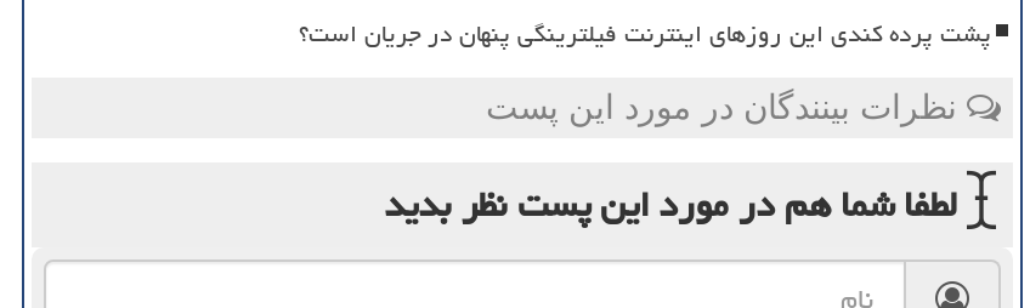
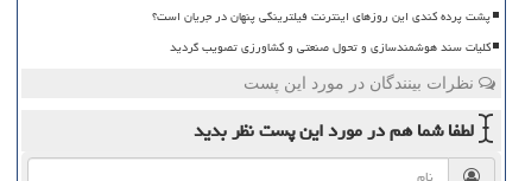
+ کلیات سند هوشمندسازی و تحول صنعتی و کشاورزی تصویب گردید
